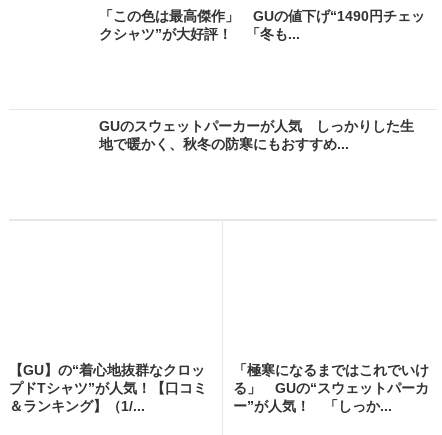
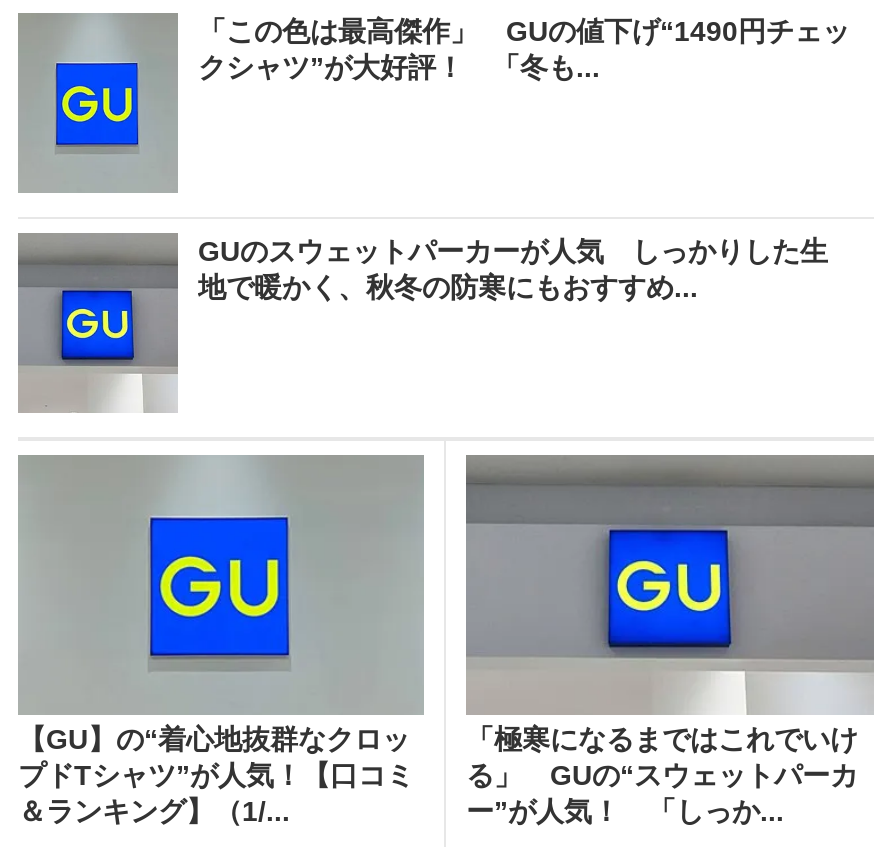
+ [image]

+ [image]

+ [image]

+ [image]
